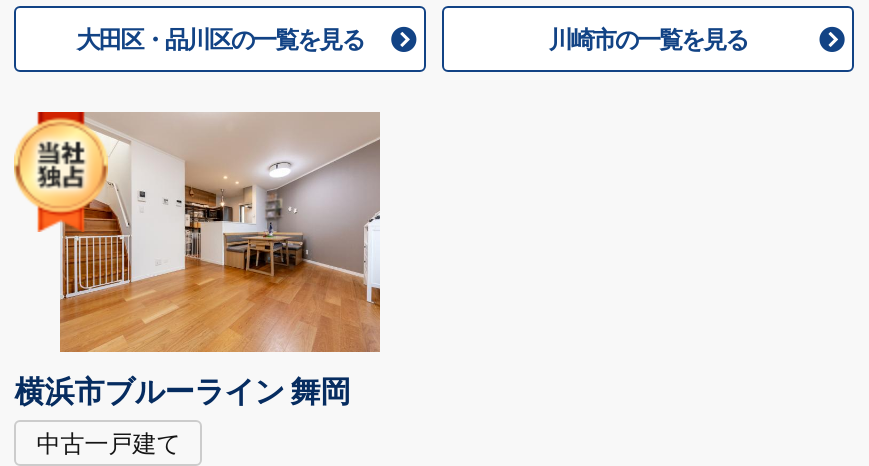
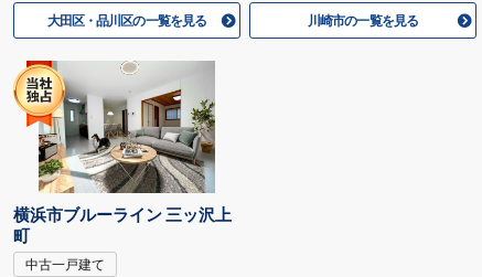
- [image]
- 横浜市ブルーライン 舞岡
+ [image]
+ 横浜市ブルーライン 三ッ沢上
+ 町
